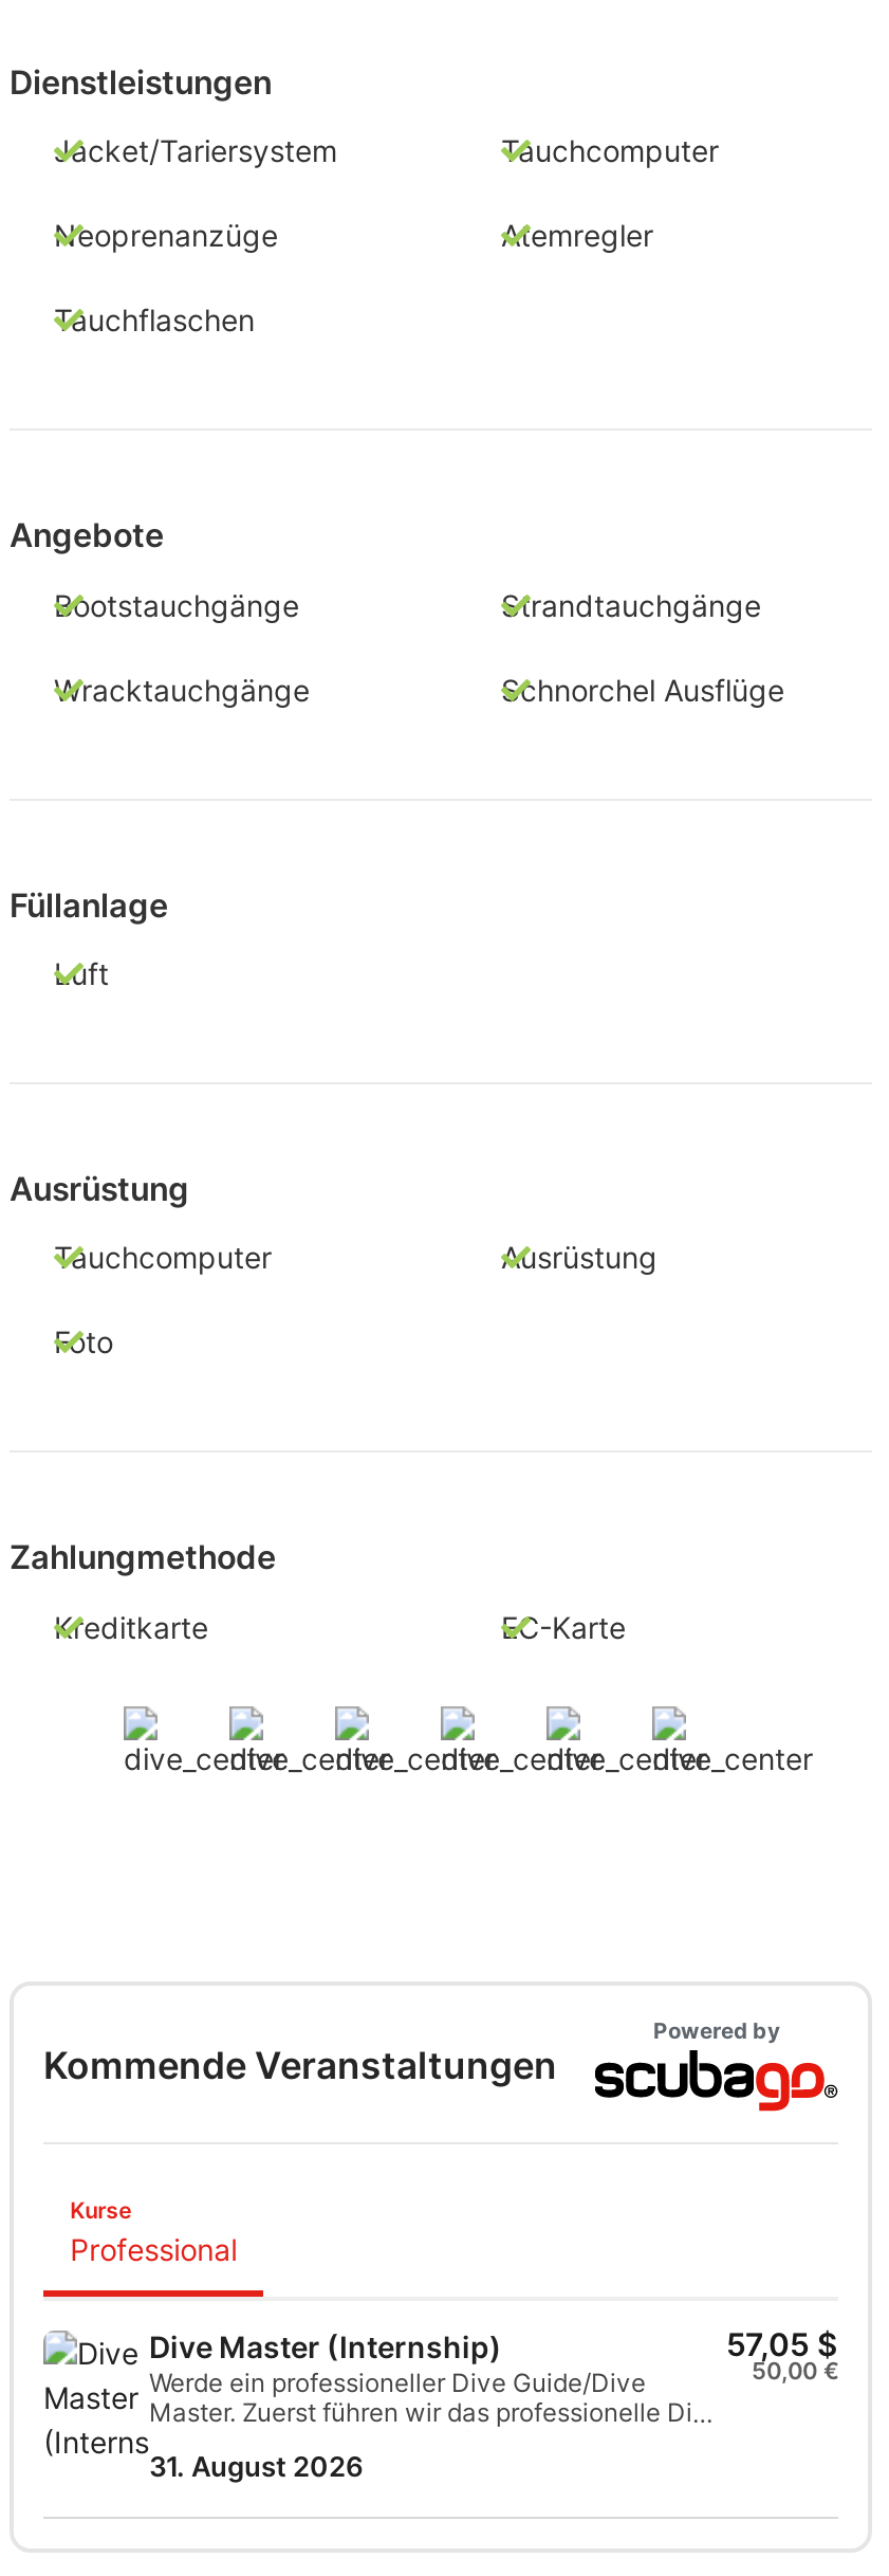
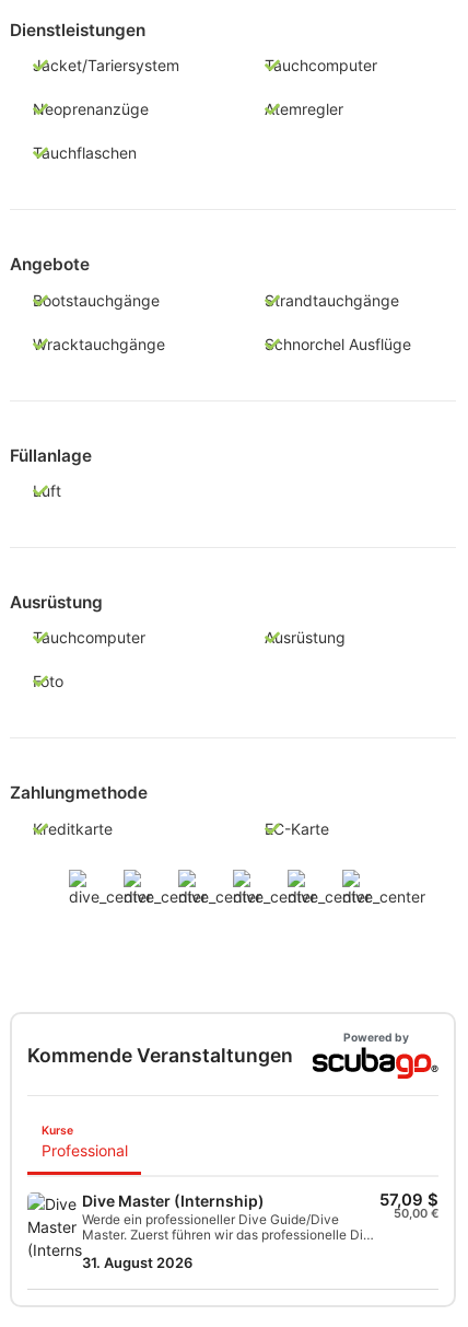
- 57,05 $
+ 57,09 $
